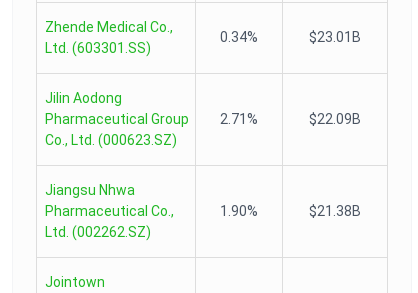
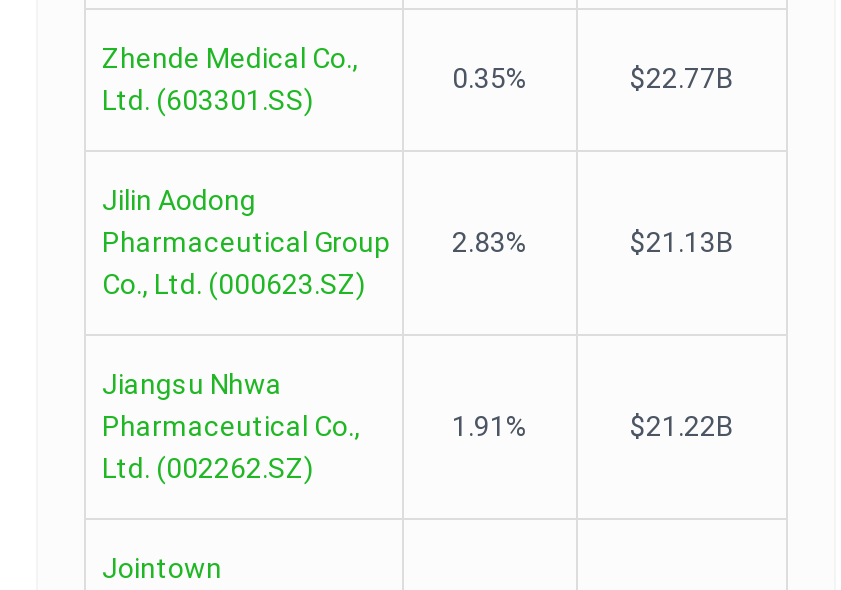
- 0.34%
- $23.01B
+ 0.35%
+ $22.77B

- 2.71%
- $22.09B
+ 2.83%
+ $21.13B

- 1.90%
- $21.38B
+ 1.91%
+ $21.22B
